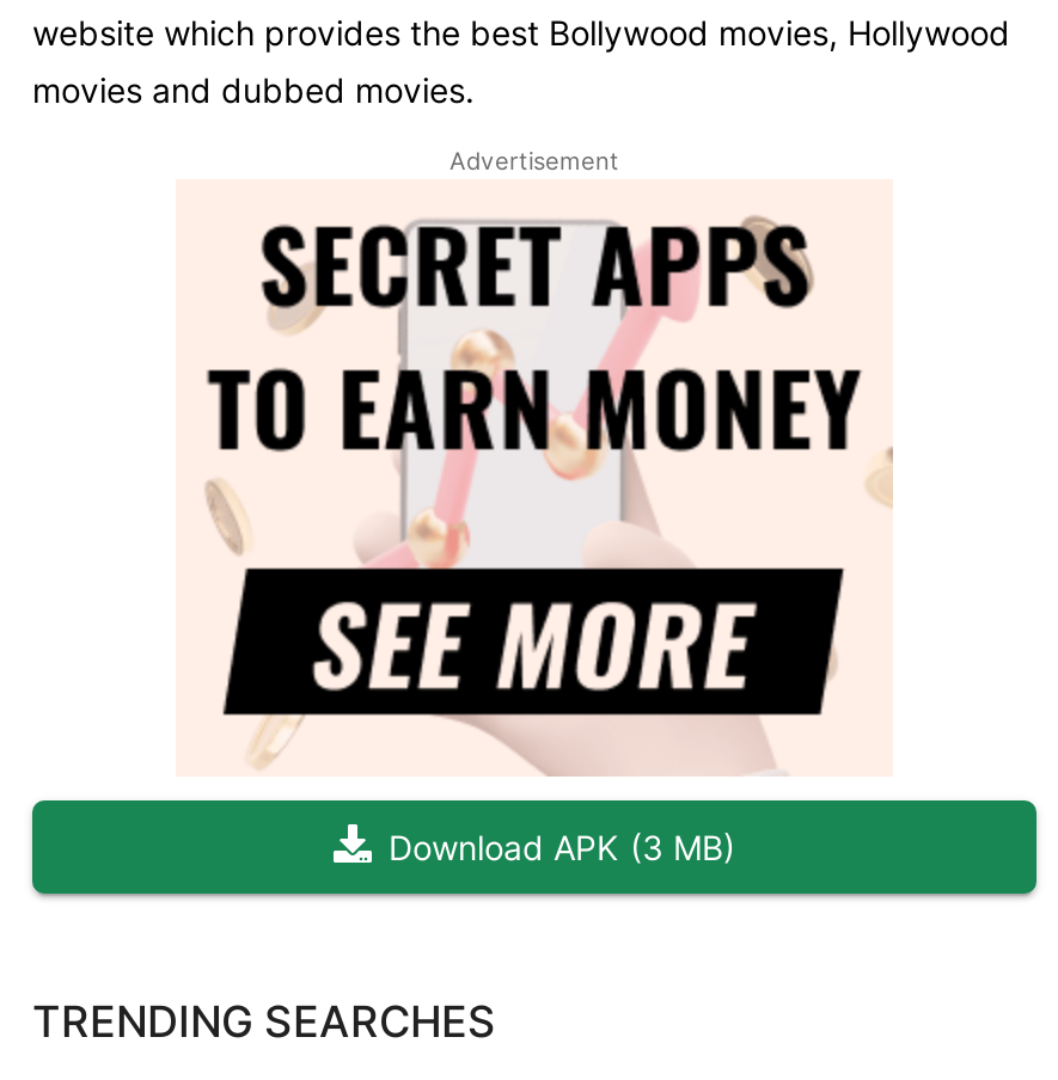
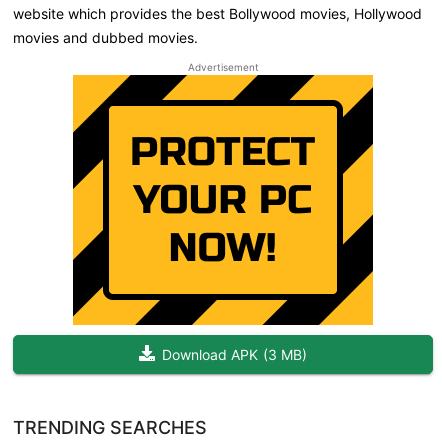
- [image]
+ [image]
